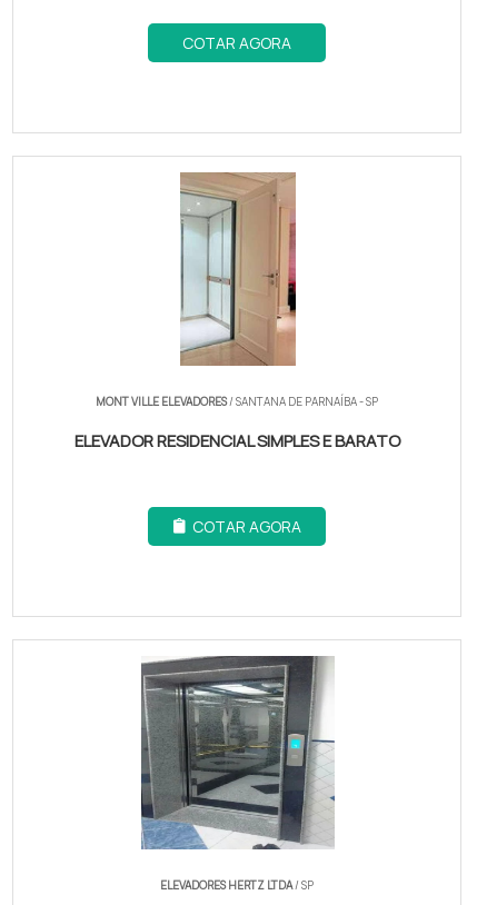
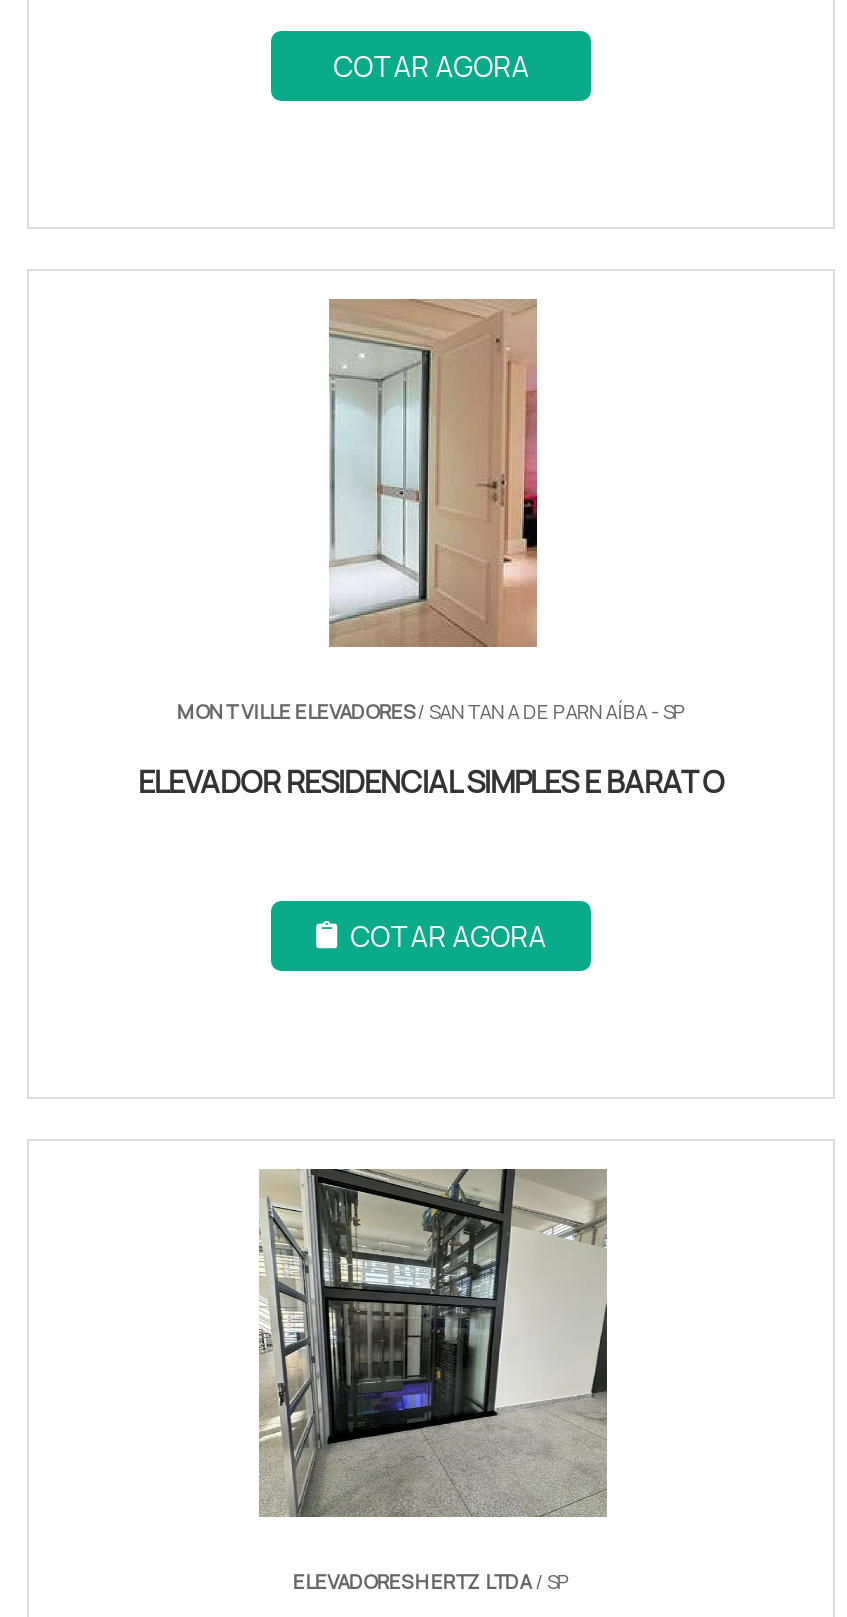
- [image]
+ [image]
